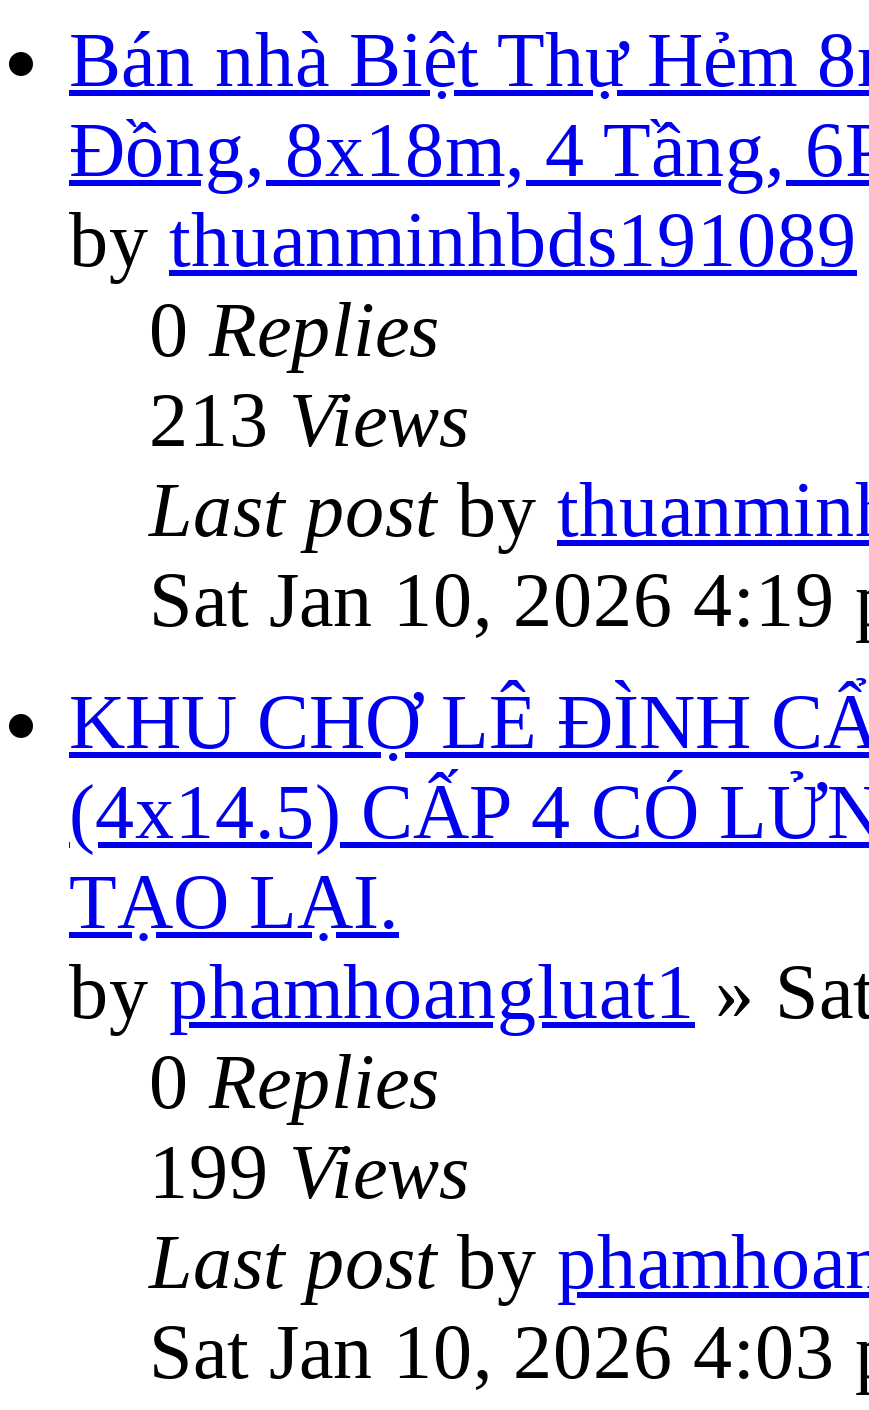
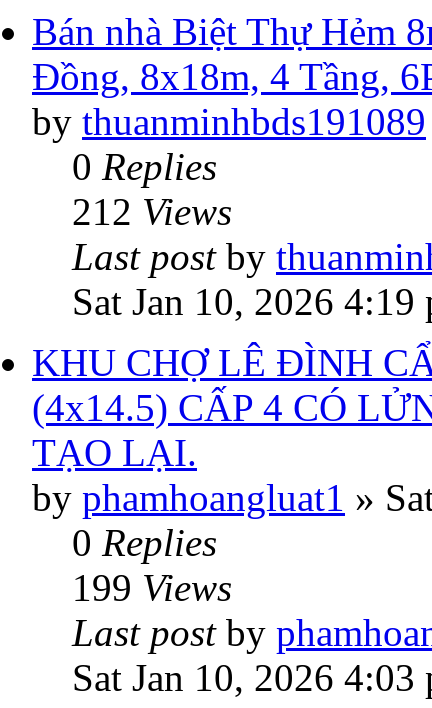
- 213 Views
+ 212 Views
